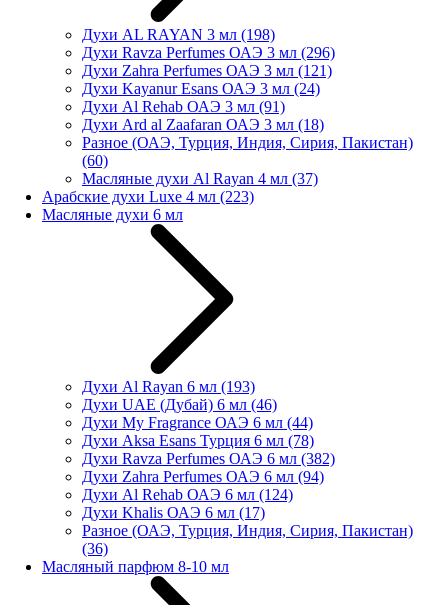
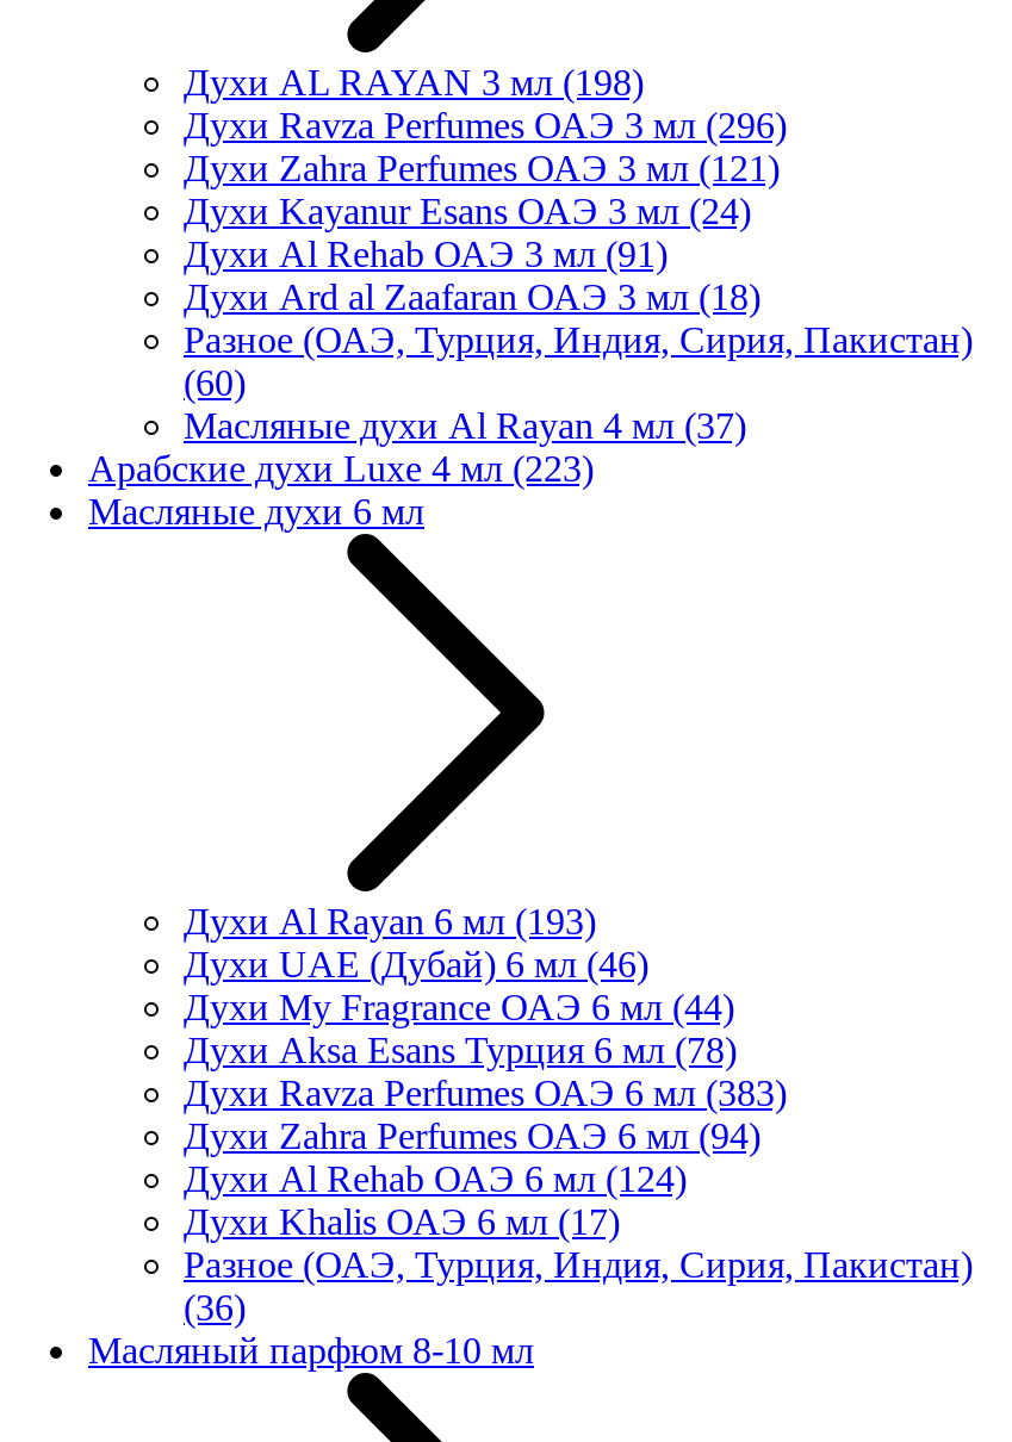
- Духи Ravza Perfumes ОАЭ 6 мл (382)
+ Духи Ravza Perfumes ОАЭ 6 мл (383)
